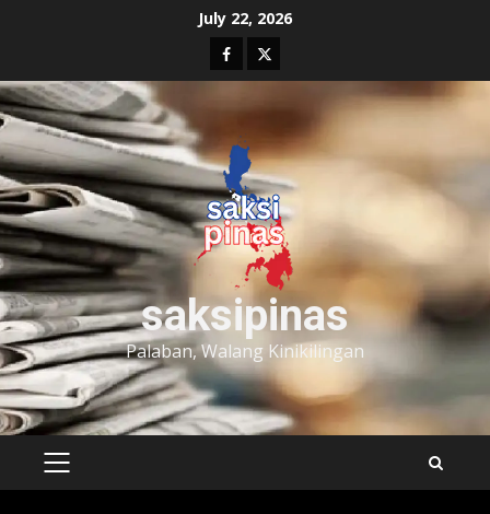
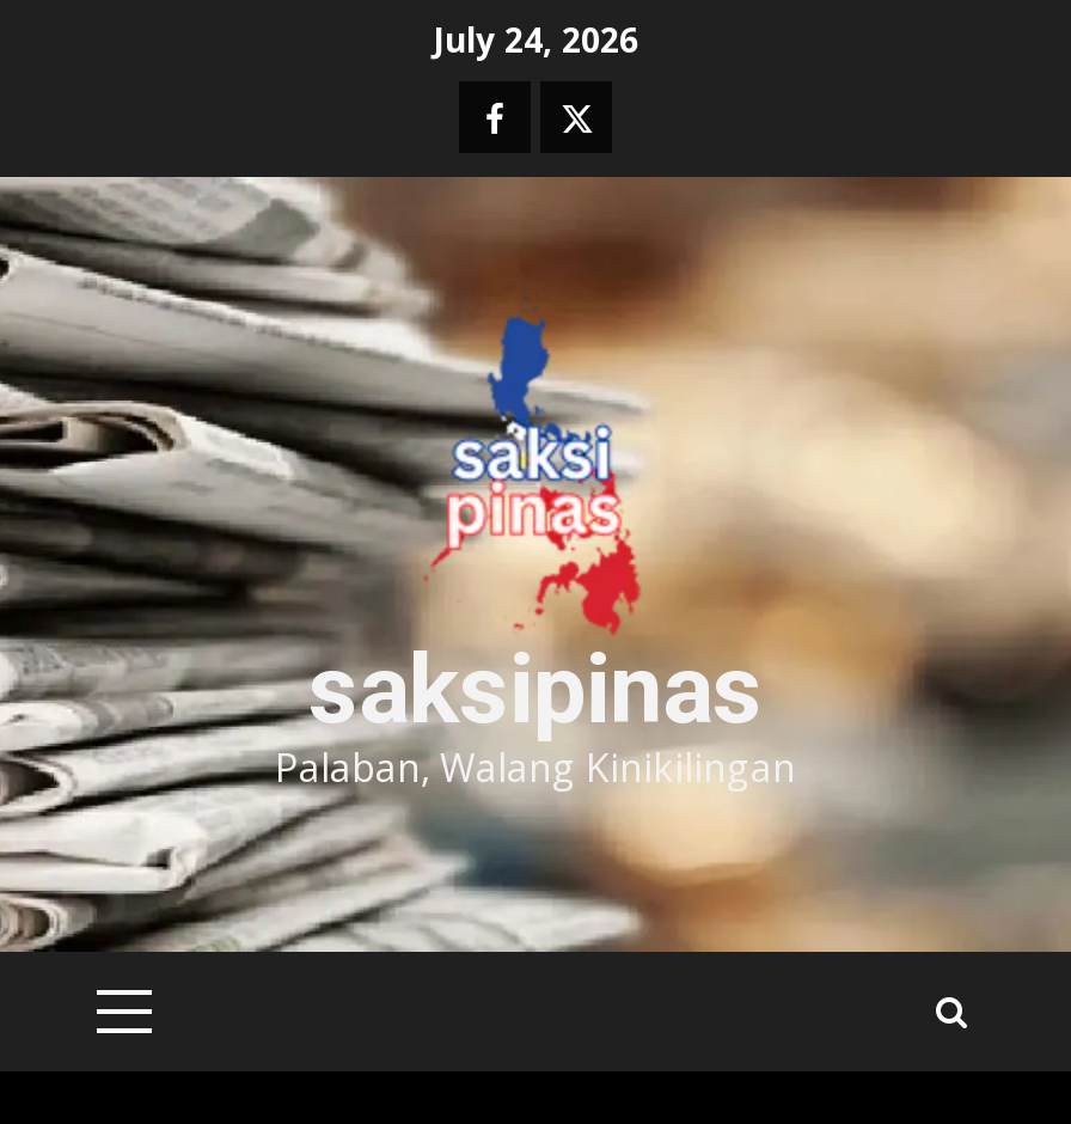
- July 22, 2026
+ July 24, 2026
